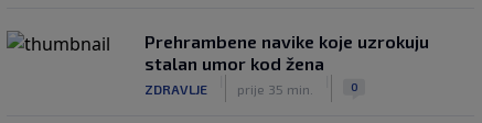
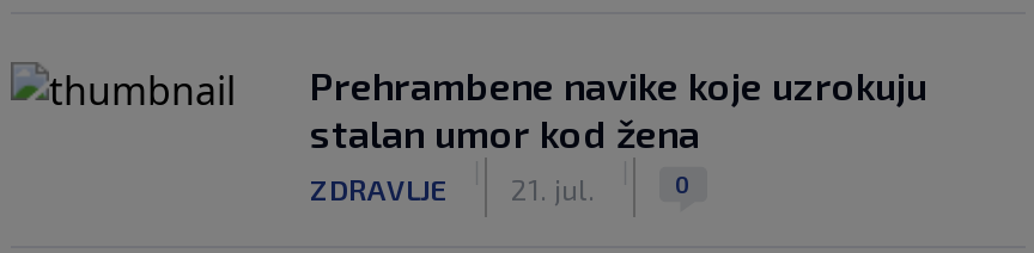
- ZDRAVLJE prije 35 min.
+ ZDRAVLJE 21. jul.
